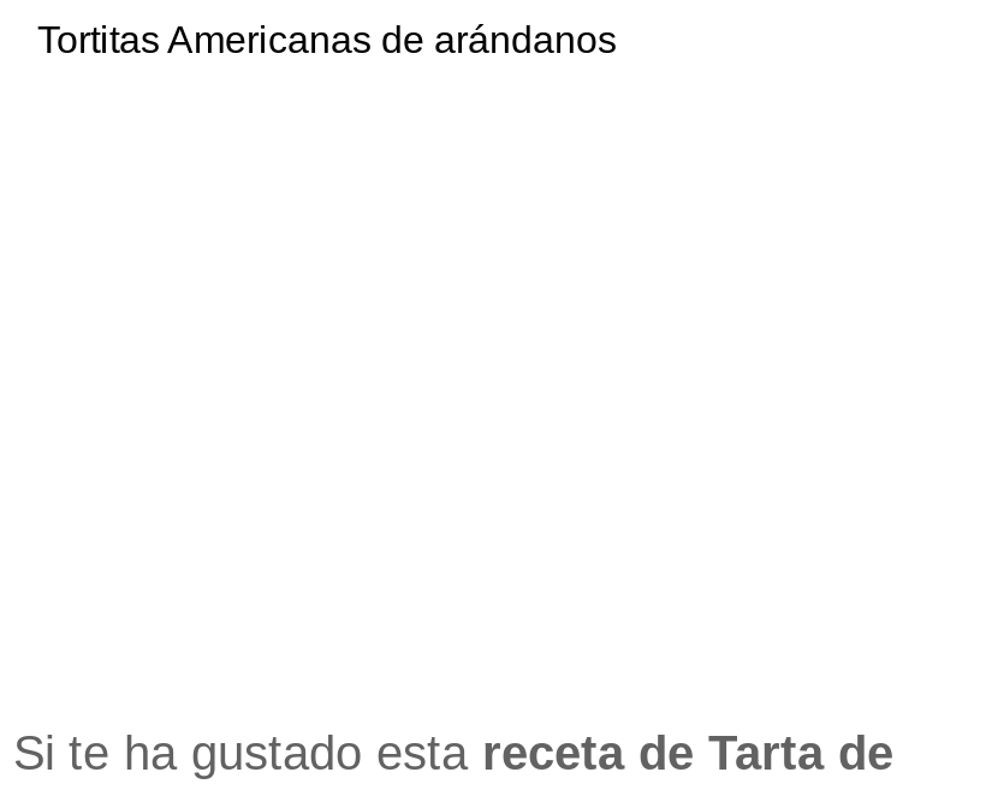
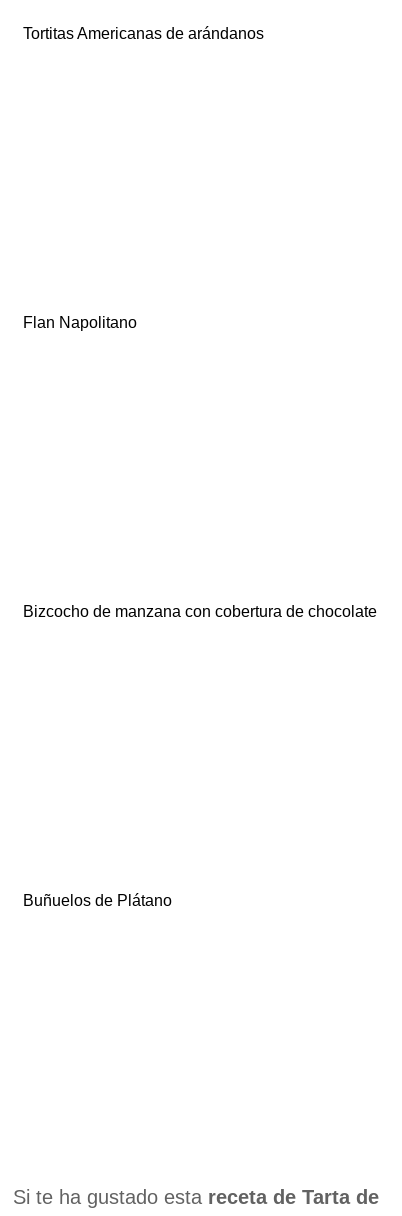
+ Flan Napolitano

+ Bizcocho de manzana con cobertura de chocolate

+ Buñuelos de Plátano
